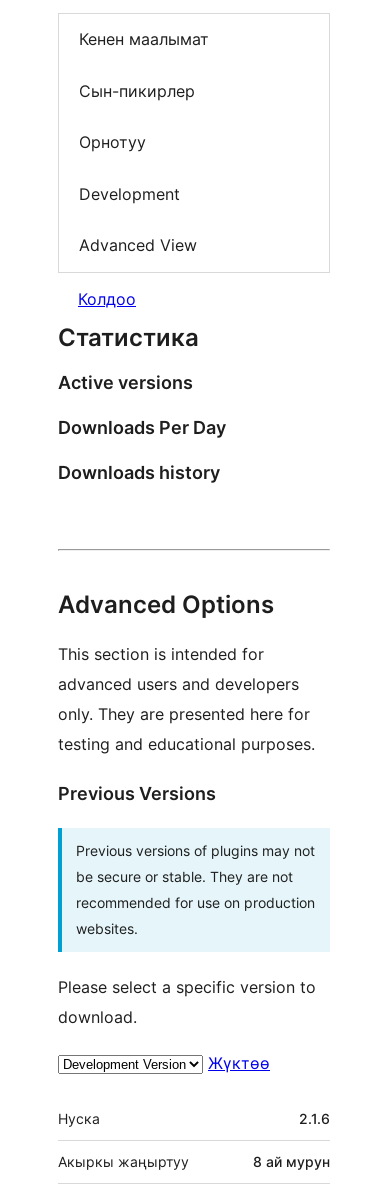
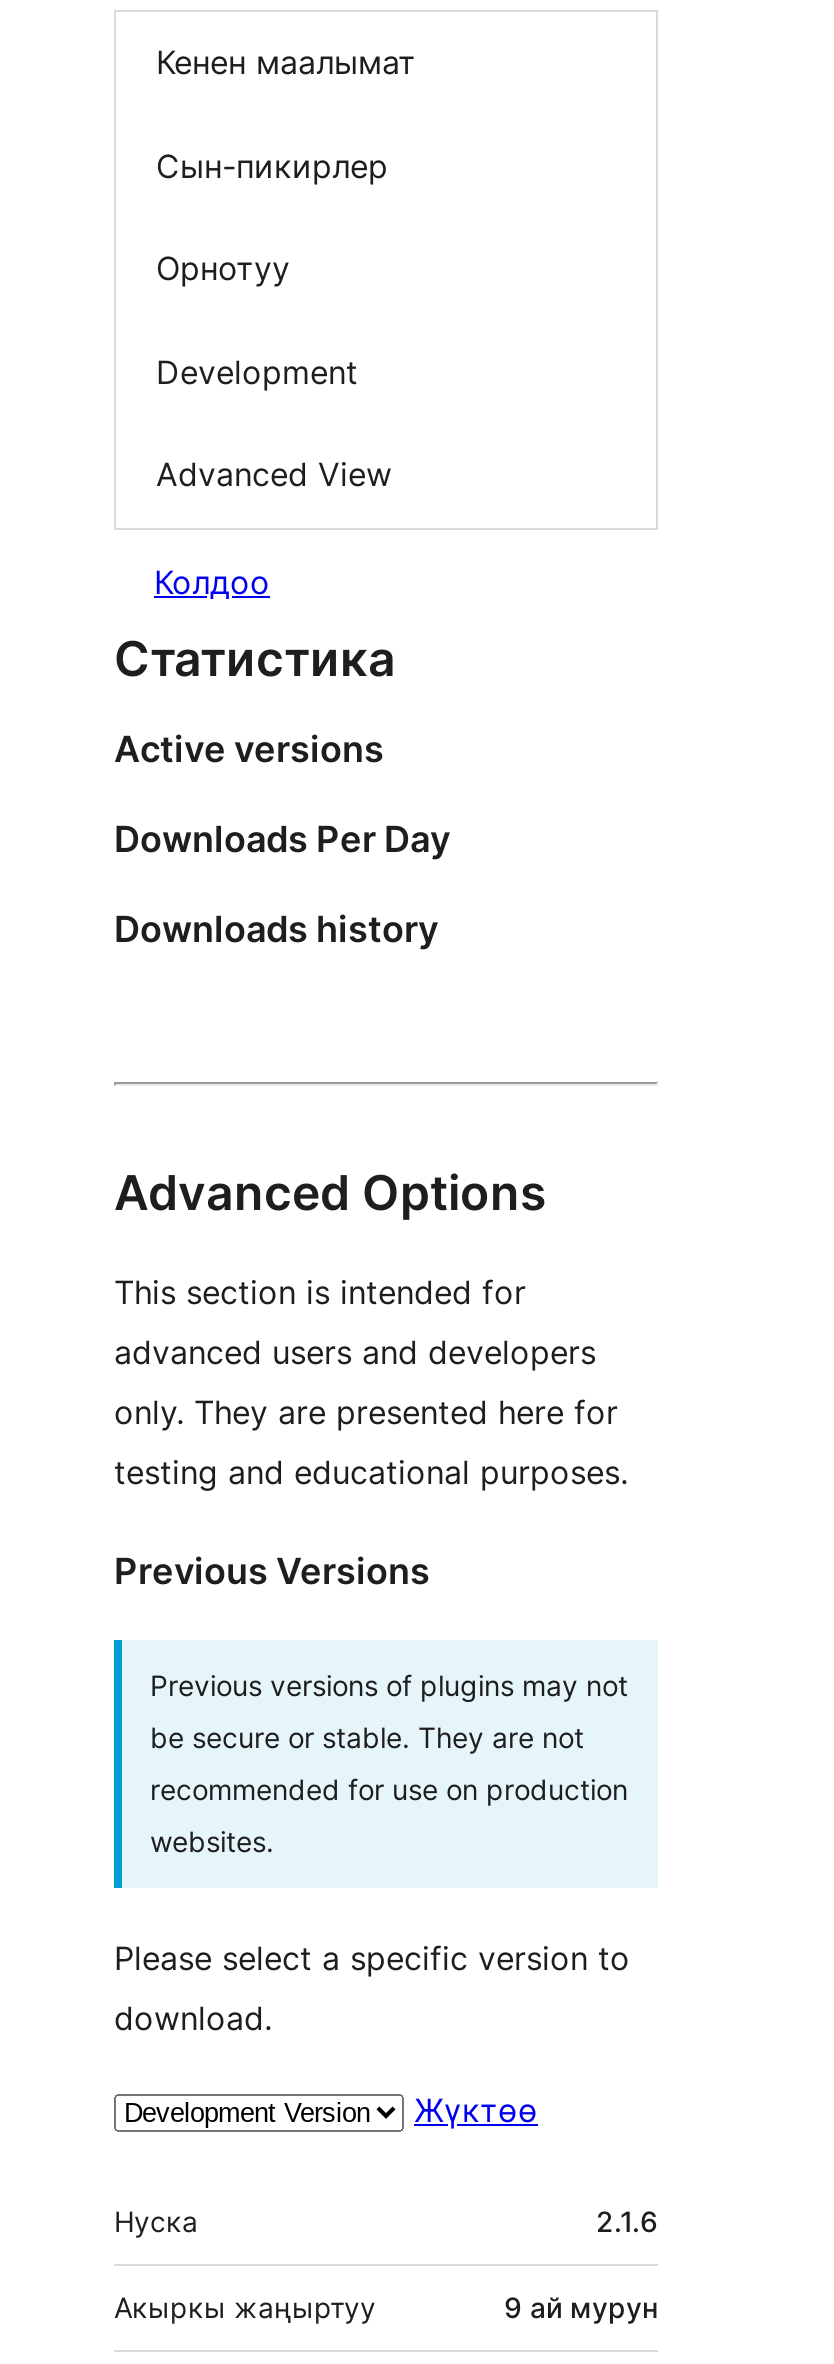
- 8 ай мурун
+ 9 ай мурун
